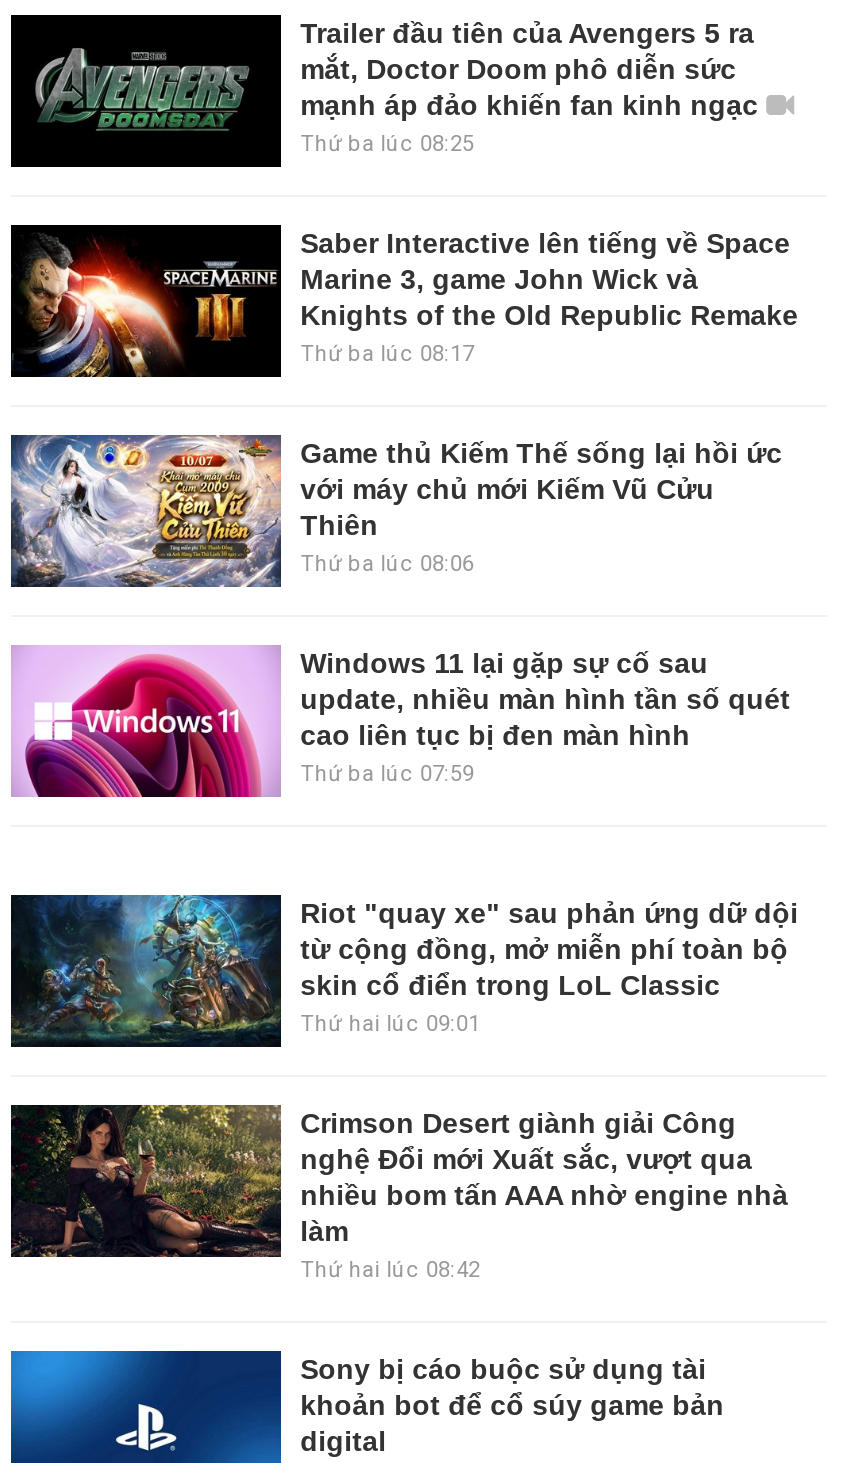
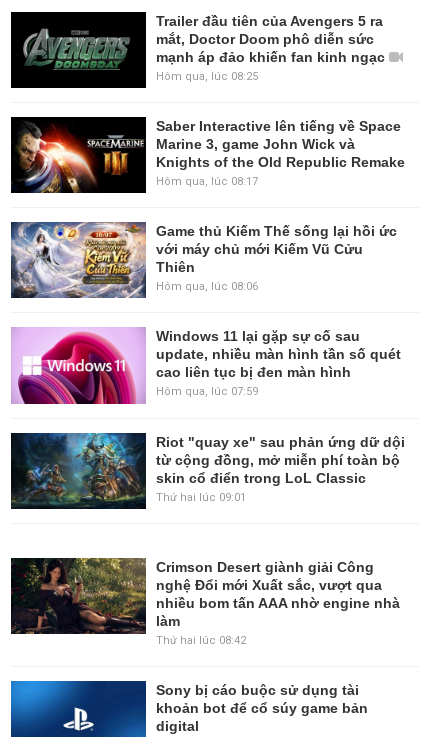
- Thứ ba lúc 08:25
+ Hôm qua, lúc 08:25

- Thứ ba lúc 08:17
+ Hôm qua, lúc 08:17

- Thứ ba lúc 08:06
+ Hôm qua, lúc 08:06

- Thứ ba lúc 07:59
+ Hôm qua, lúc 07:59

moved up: [image] | Riot "quay xe" sau phản ứng dữ dội | từ cộng đồng, mở miễn phí toàn bộ | skin cổ điển trong LoL Classic | Thứ hai lúc 09:01
